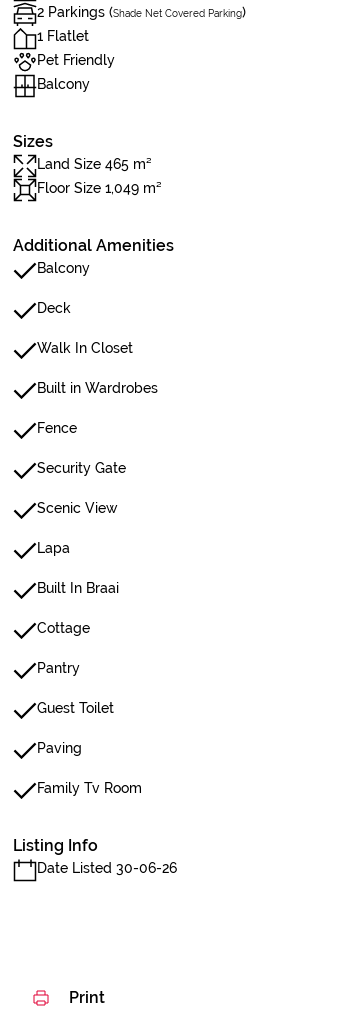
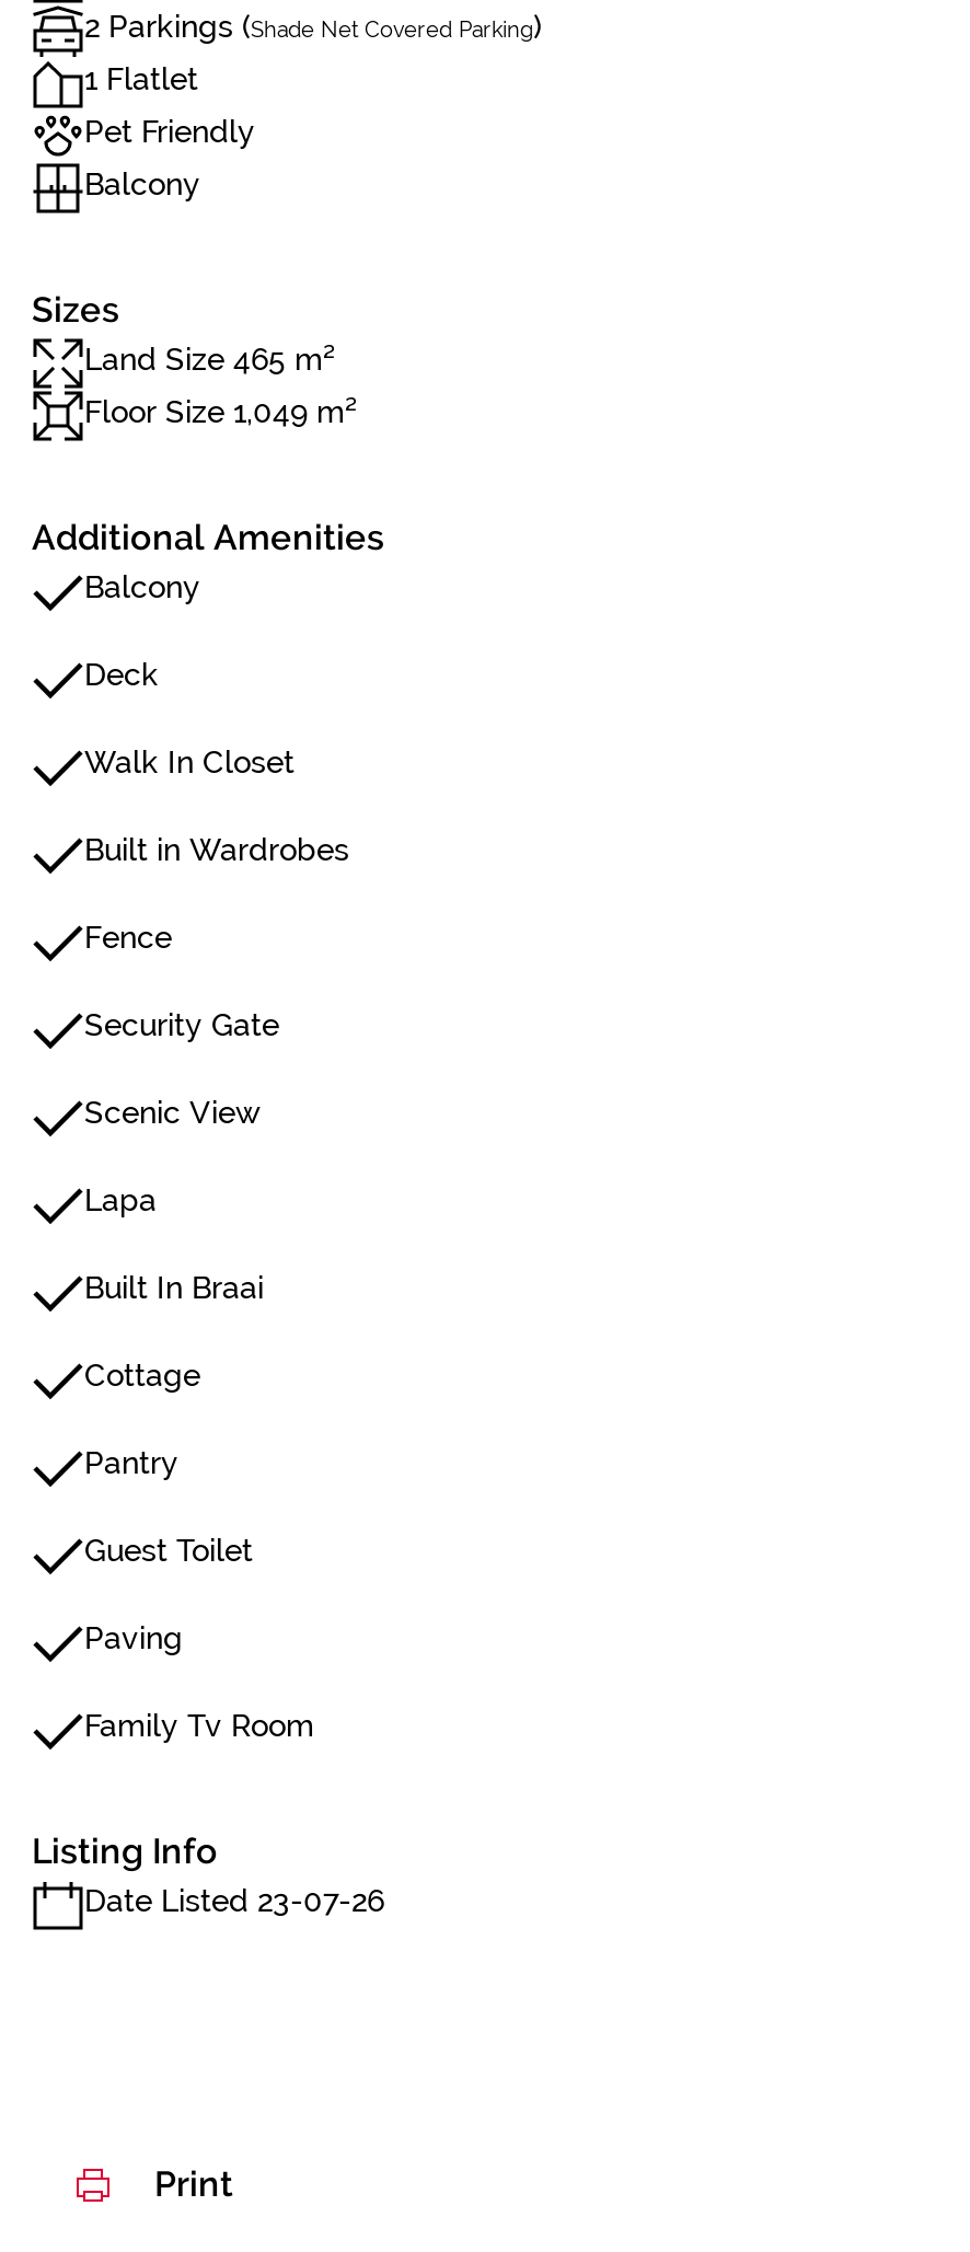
- Date Listed 30-06-26
+ Date Listed 23-07-26
